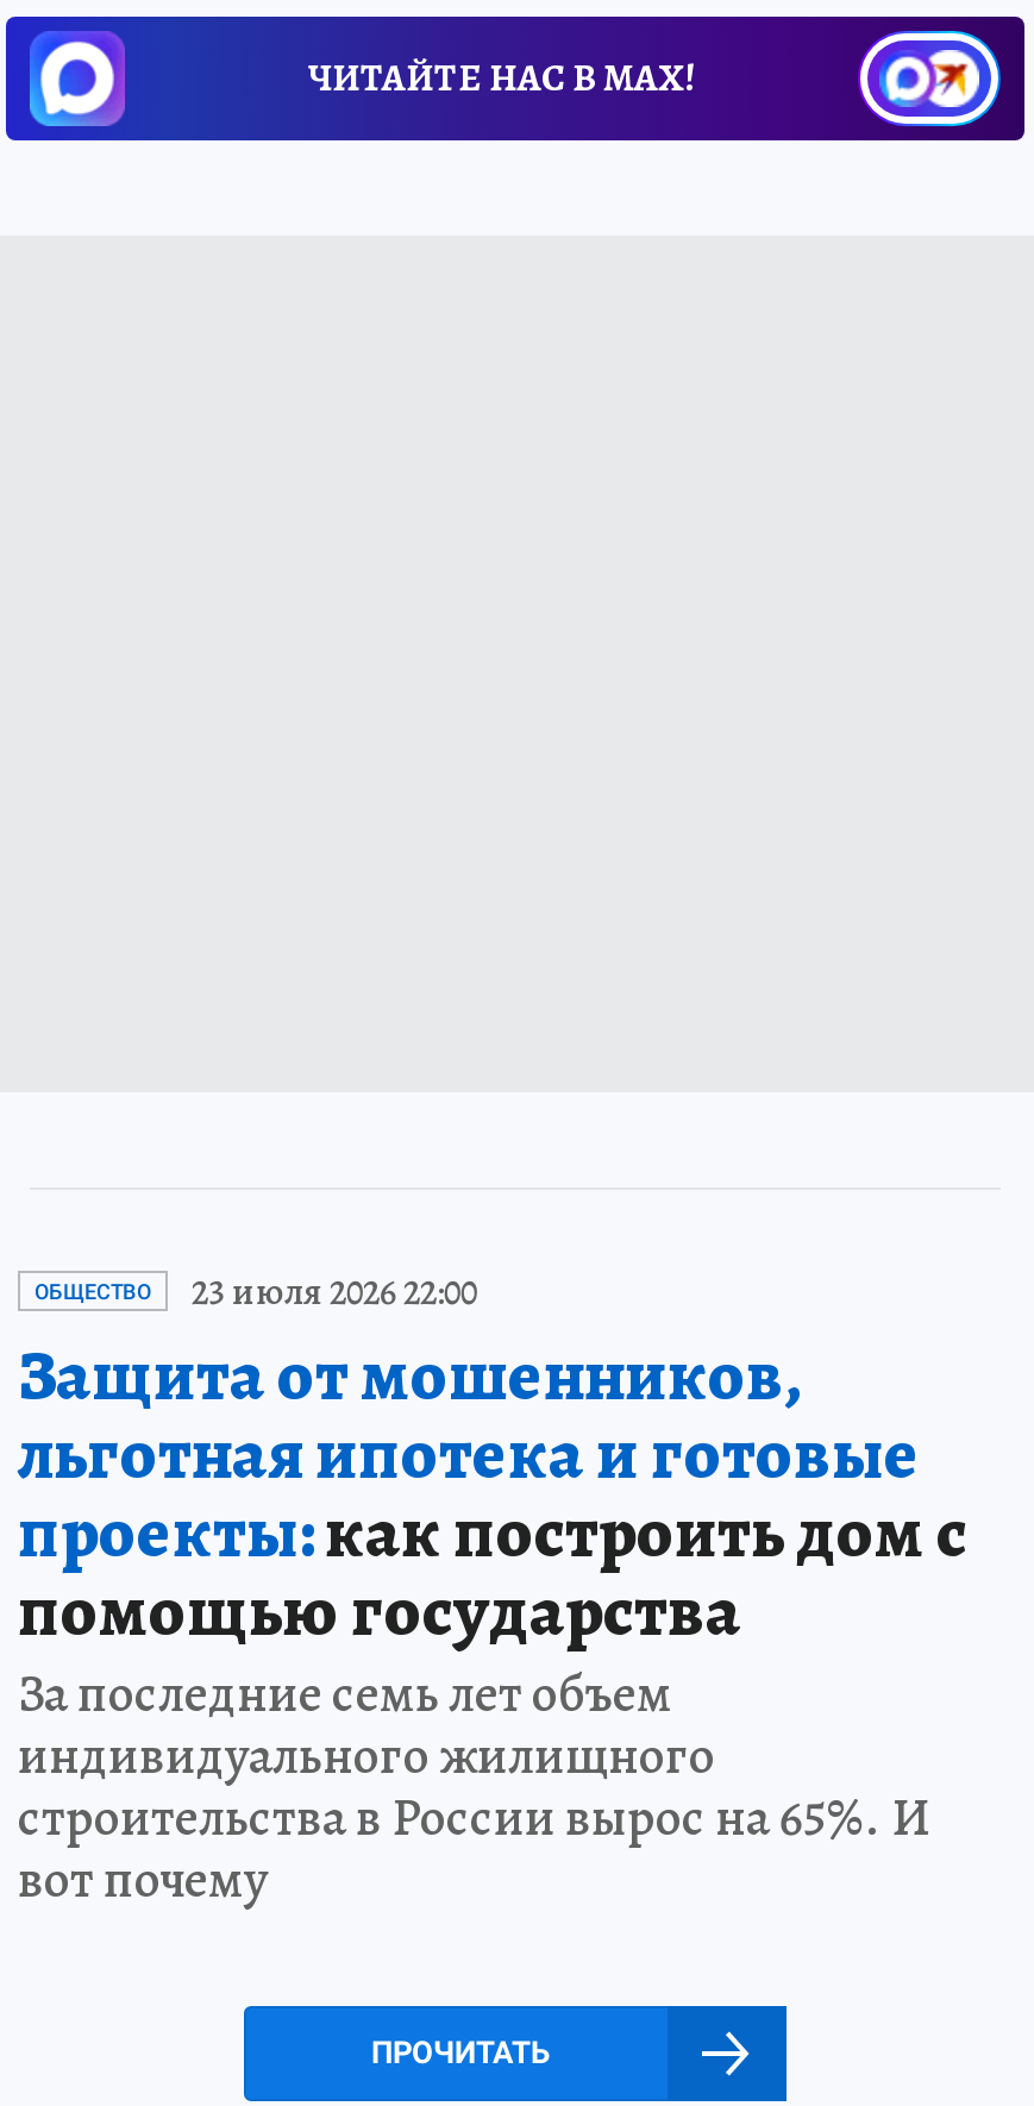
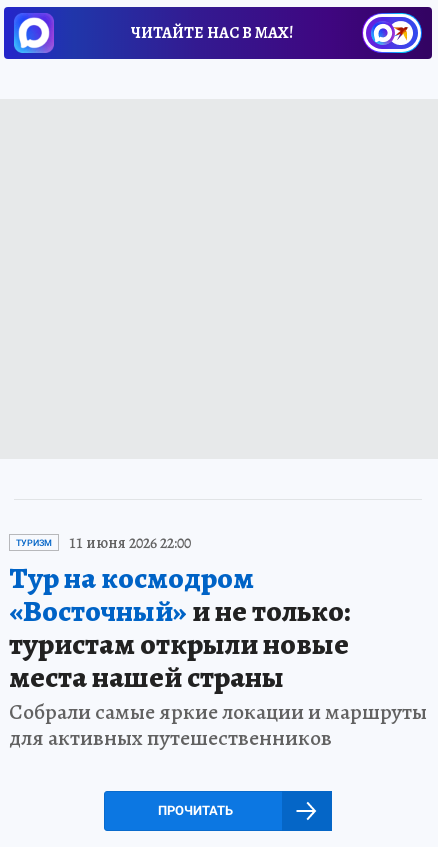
- ОБЩЕСТВО
- 23 июля 2026 22:00
- Защита от мошенников,
- льготная ипотека и готовые
- проекты:как построить дом с
- помощью государства
- За последние семь лет объем
- индивидуального жилищного
- строительства в России вырос на 65%. И
- вот почему
+ ТУРИЗМ
+ 11 июня 2026 22:00
+ Тур на космодром
+ «Восточный»и не только:
+ туристам открыли новые
+ места нашей страны
+ Собрали самые яркие локации и маршруты
+ для активных путешественников
